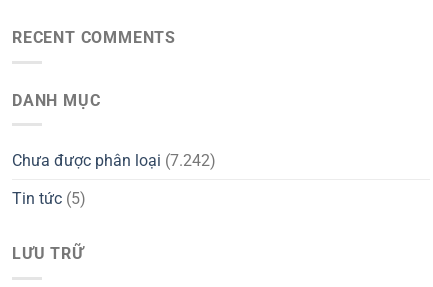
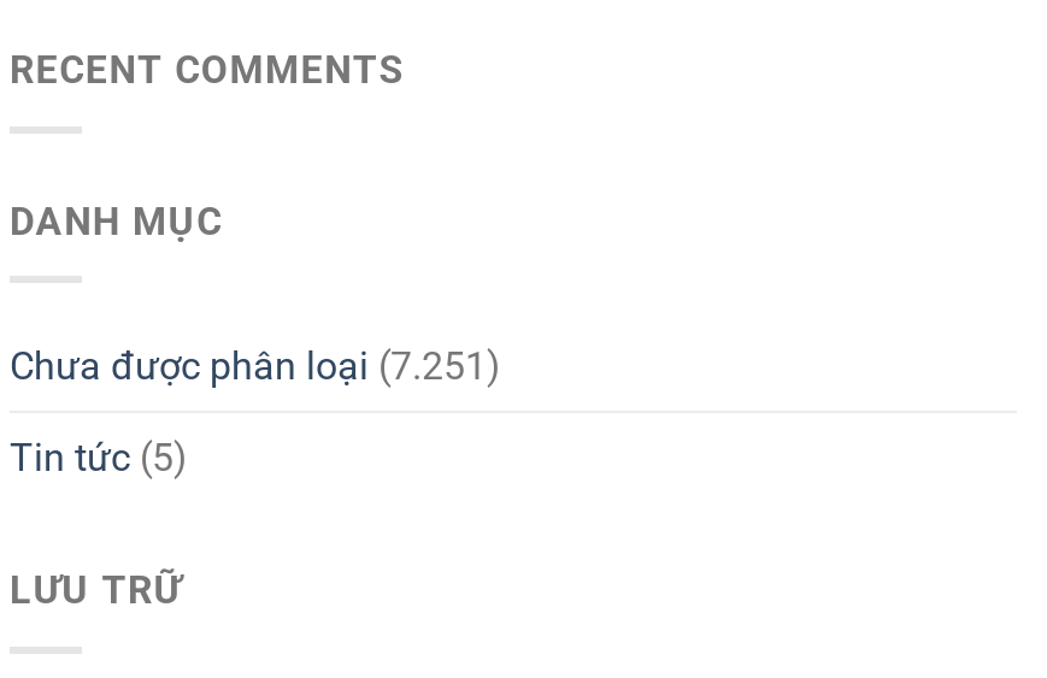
- Chưa được phân loại (7.242)
+ Chưa được phân loại (7.251)
